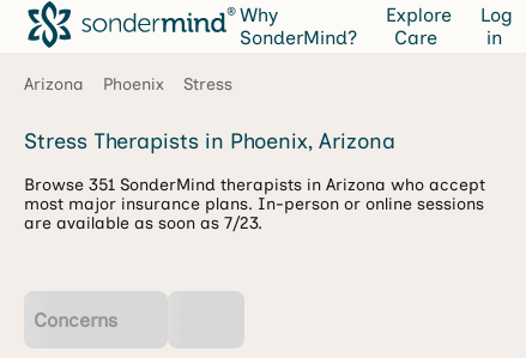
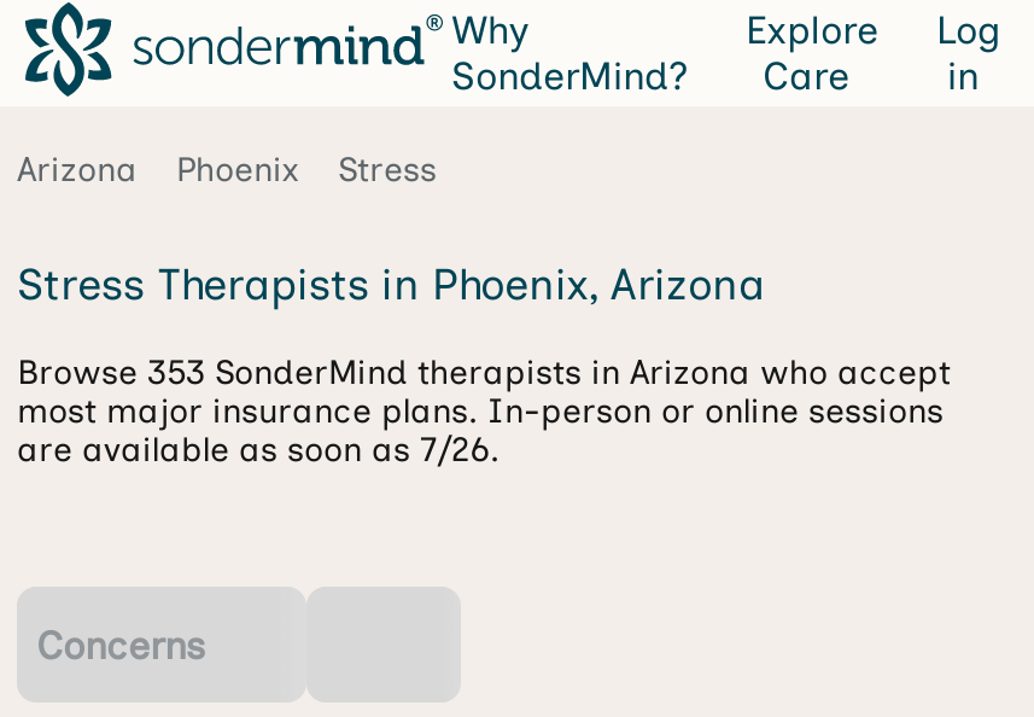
- Browse 351 SonderMind therapists in Arizona who accept
+ Browse 353 SonderMind therapists in Arizona who accept

- are available as soon as 7/23.
+ are available as soon as 7/26.
